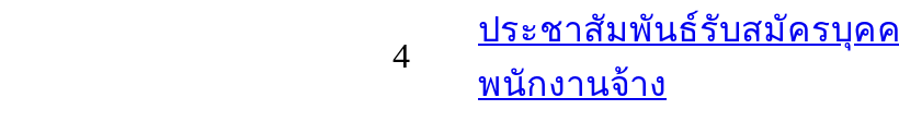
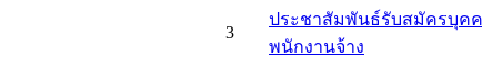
- 4
+ 3
